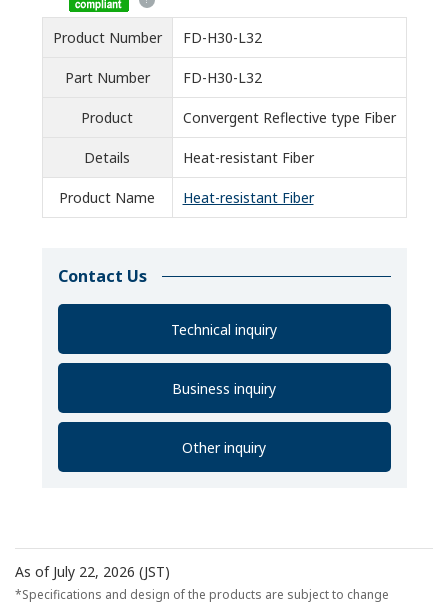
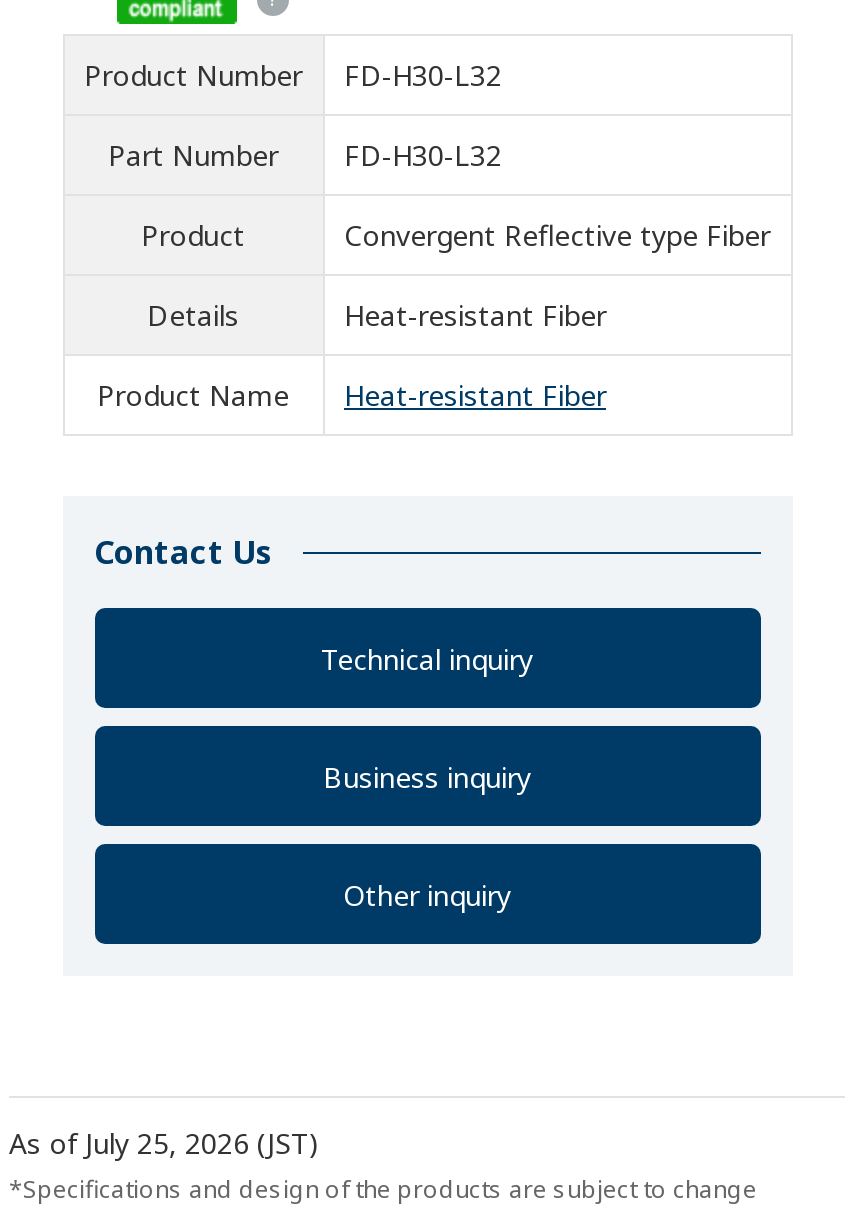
- As of July 22, 2026 (JST)
+ As of July 25, 2026 (JST)
